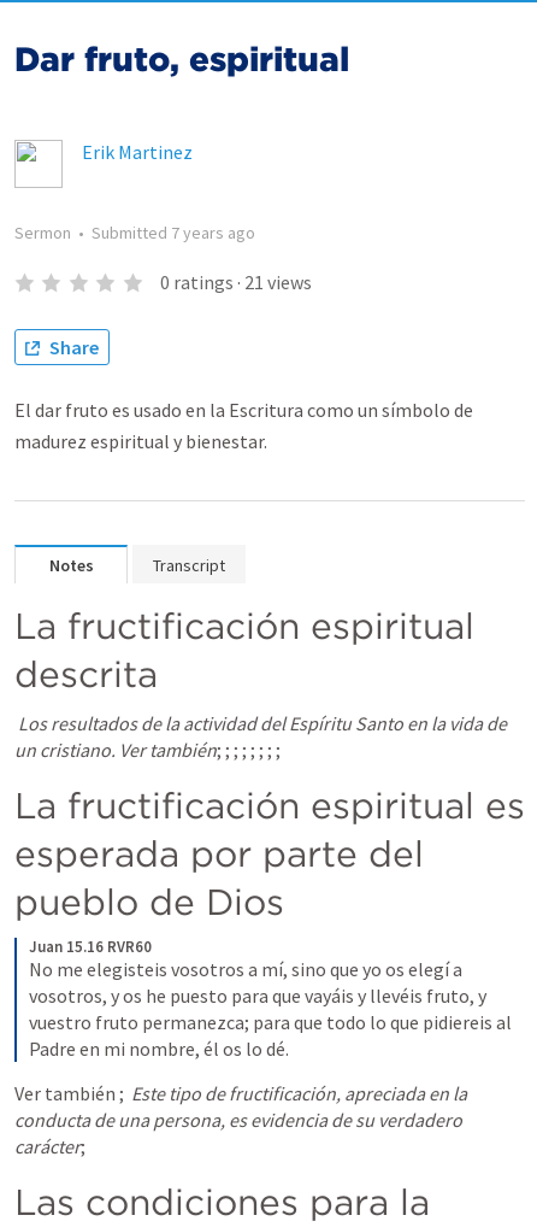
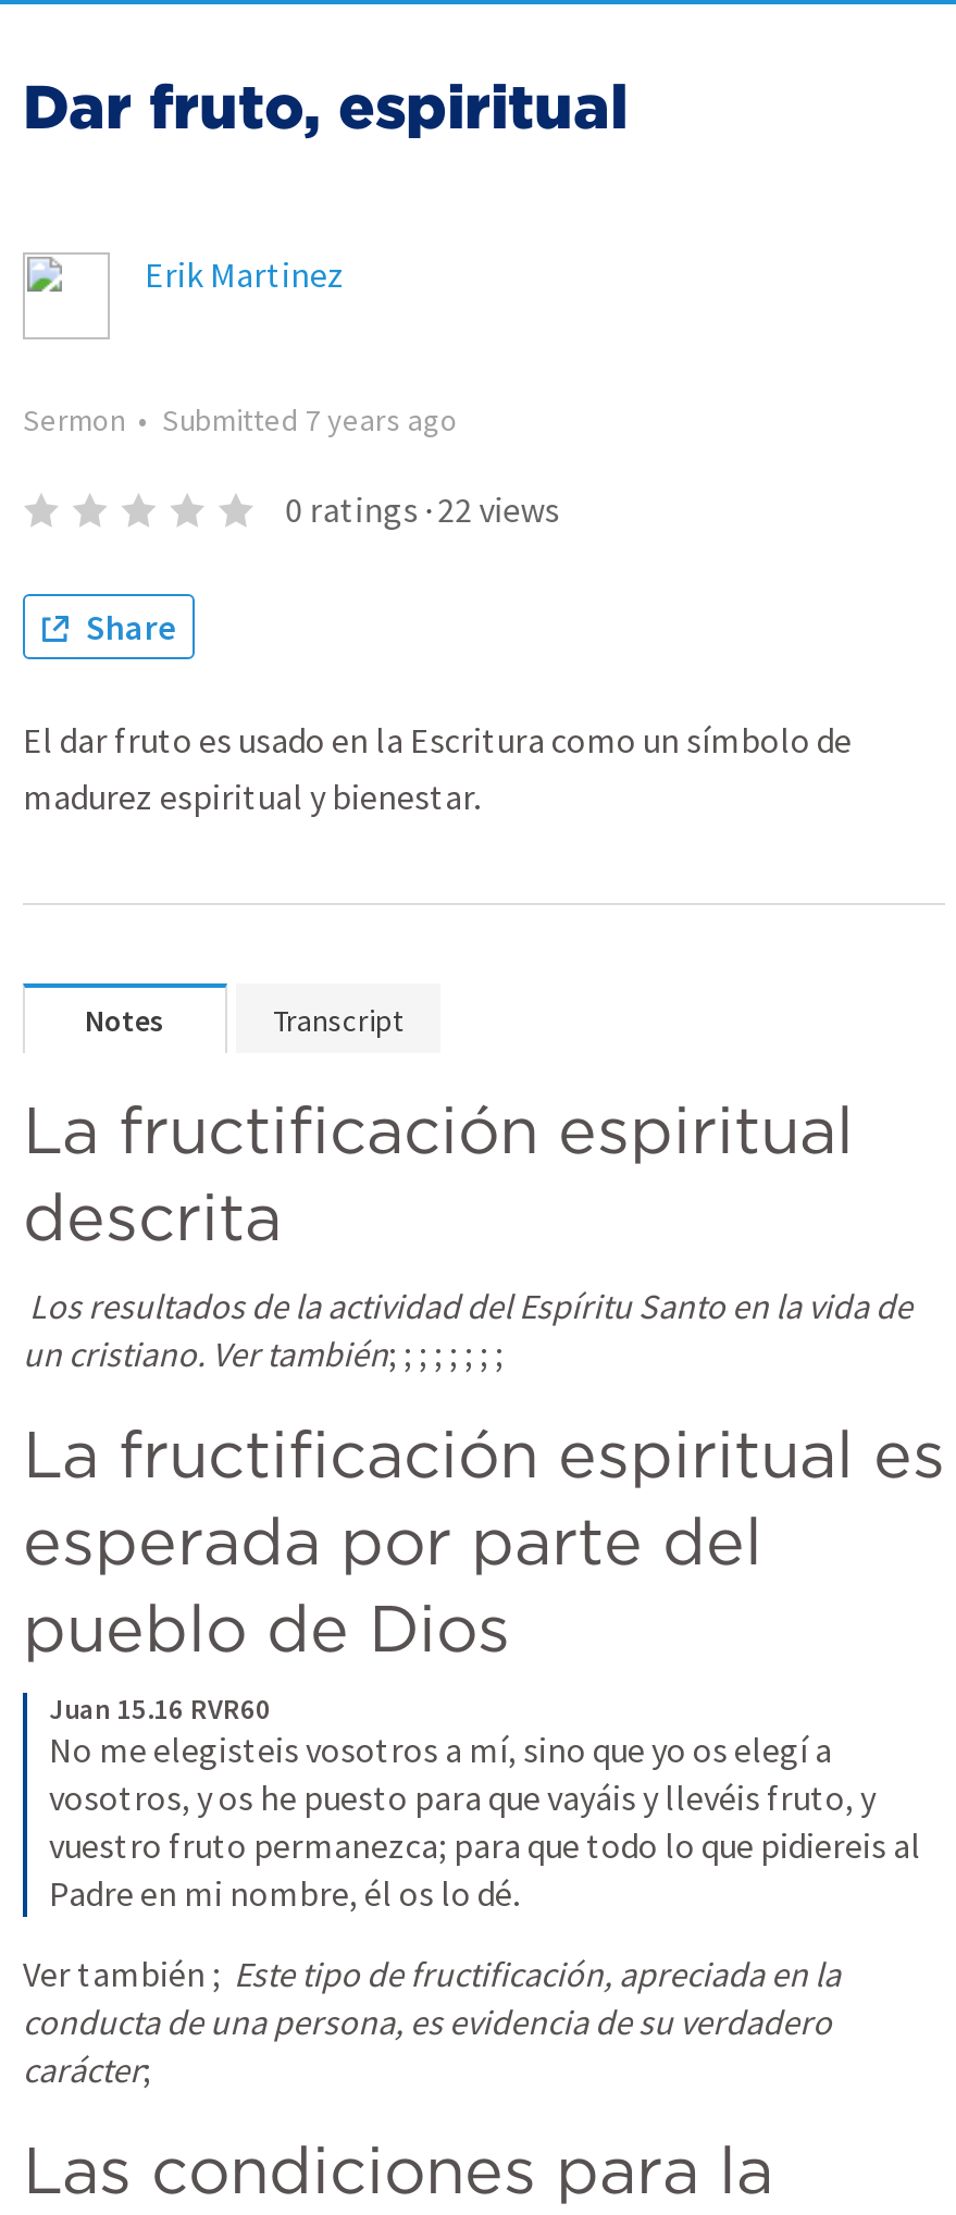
- 0 ratings · 21 views
+ 0 ratings · 22 views
